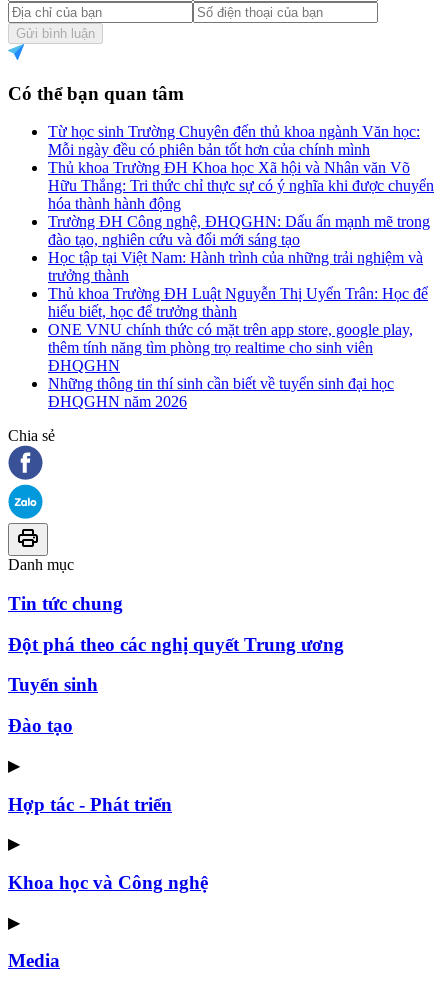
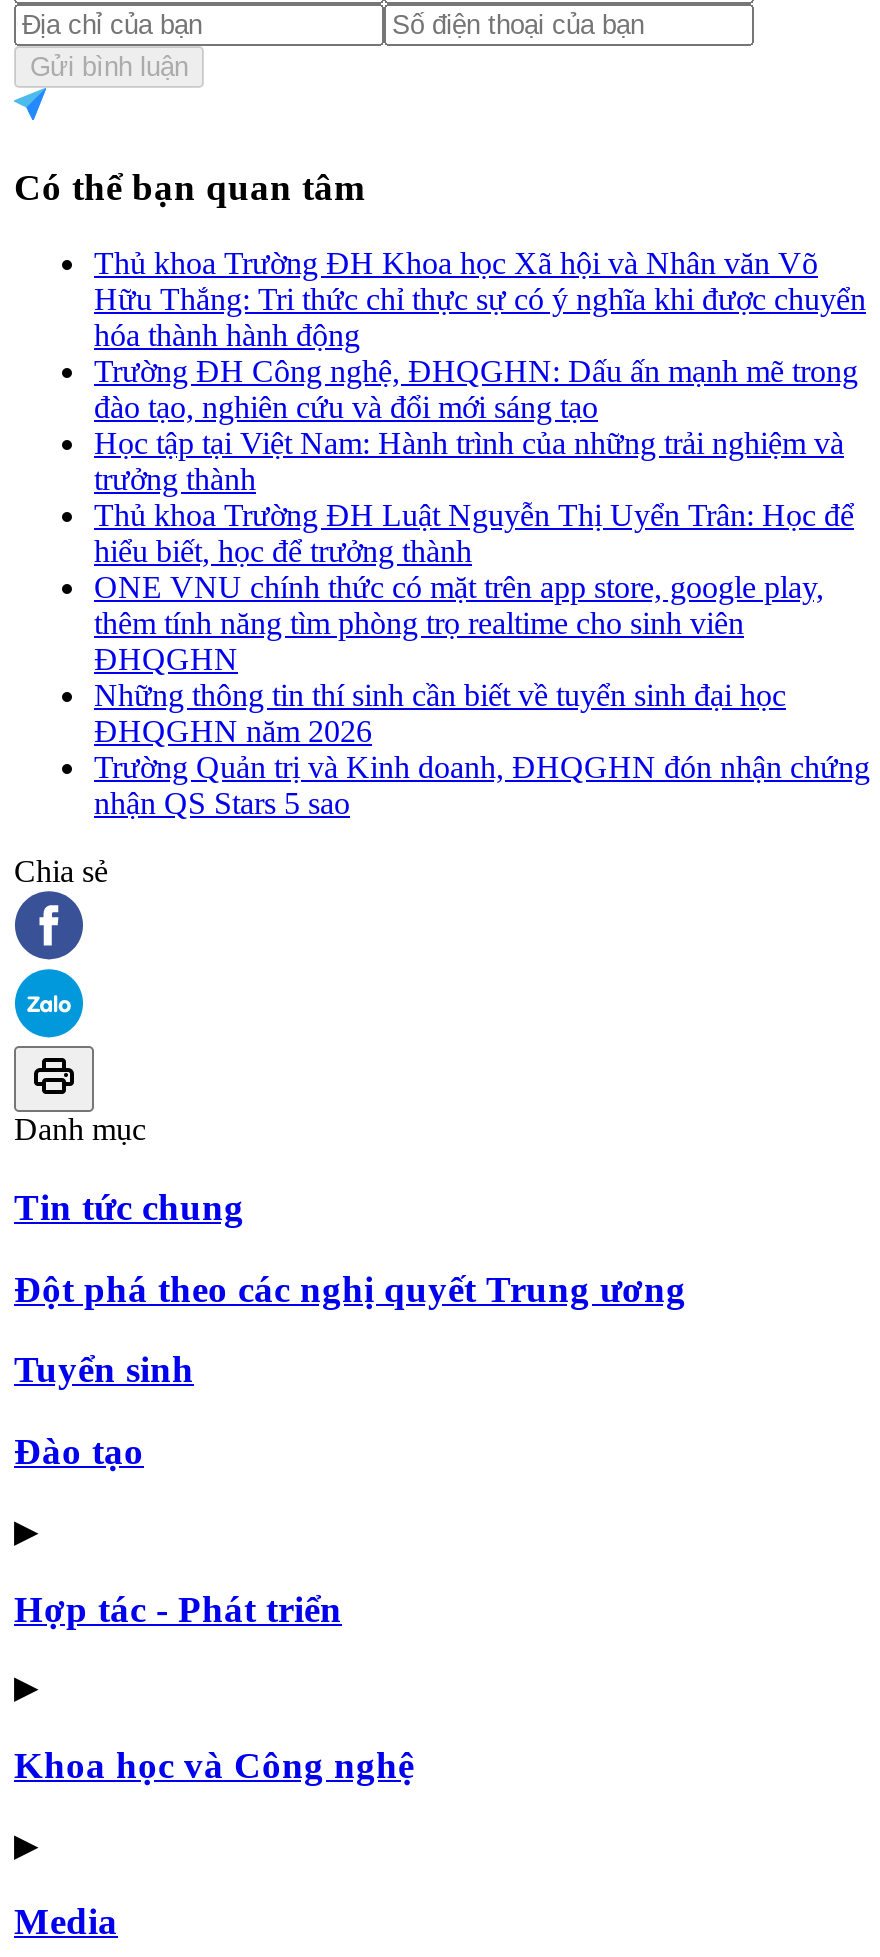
- Từ học sinh Trường Chuyên đến thủ khoa ngành Văn học:
- Mỗi ngày đều có phiên bản tốt hơn của chính mình

moved up: Thủ khoa Trường ĐH Khoa học Xã hội và Nhân văn Võ | Hữu Thắng: Tri thức chỉ thực sự có ý nghĩa khi được chuyển | hóa thành hành động | ... | Những thông tin thí sinh cần biết về tuyển sinh đại học | ĐHQGHN năm 2026

+ Trường Quản trị và Kinh doanh, ĐHQGHN đón nhận chứng
+ nhận QS Stars 5 sao
